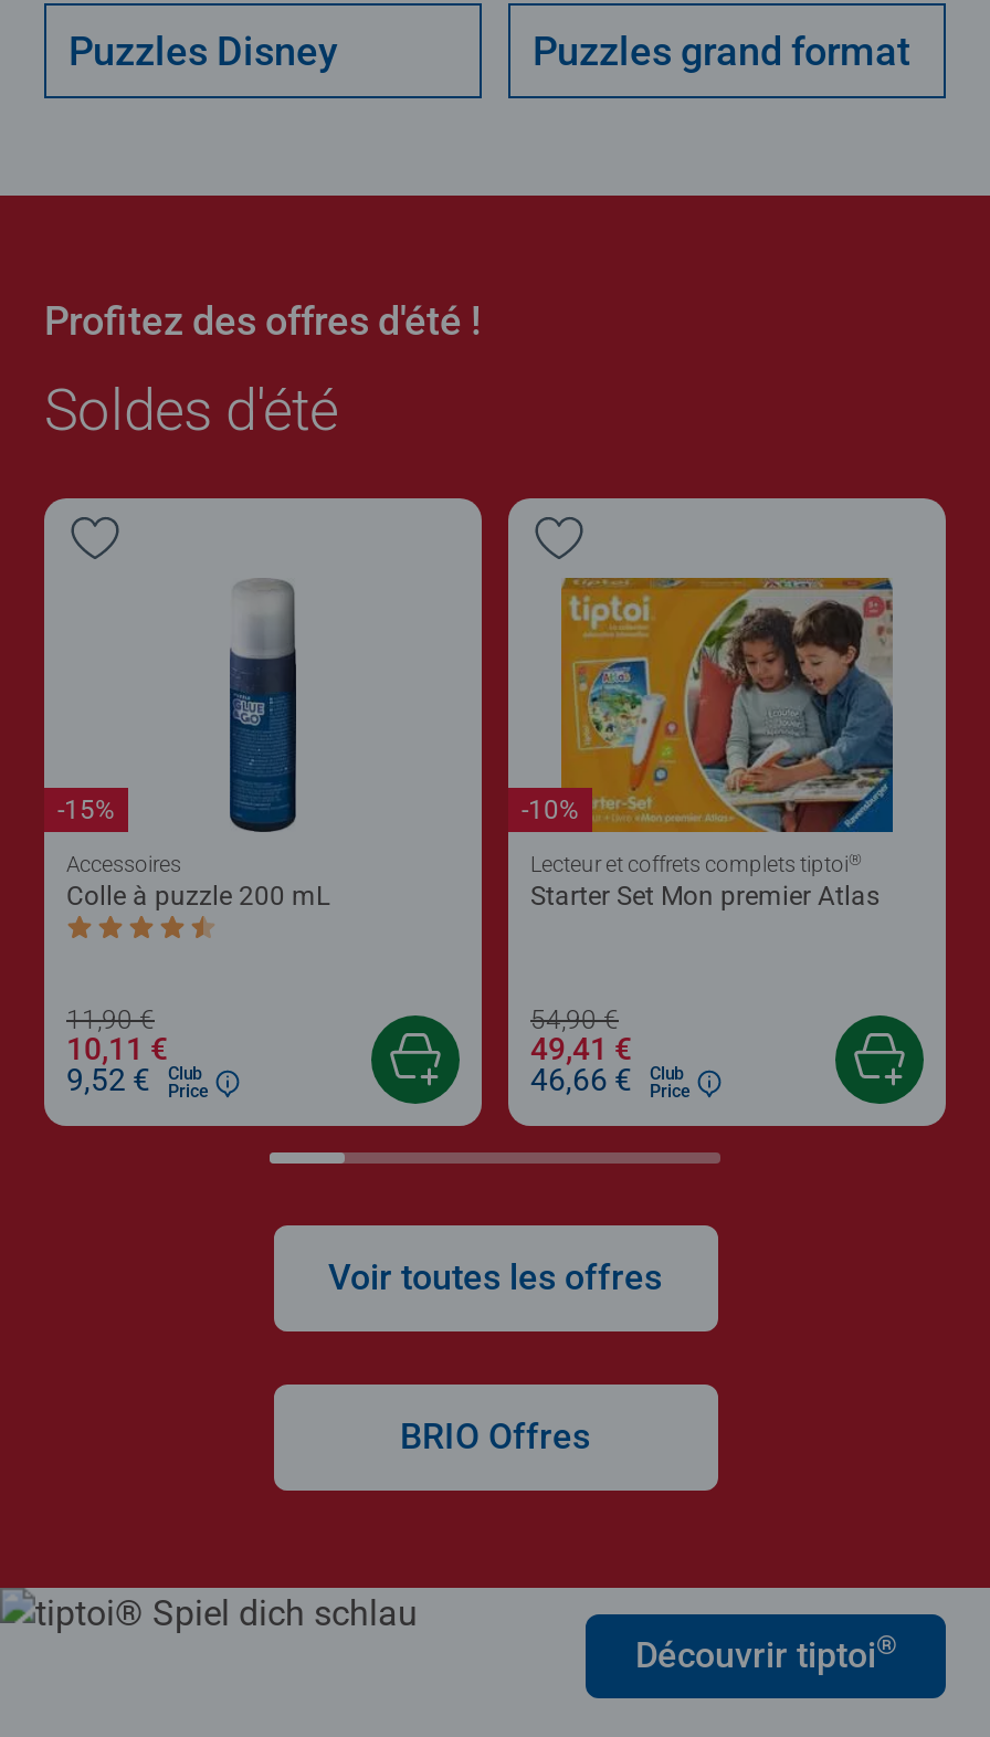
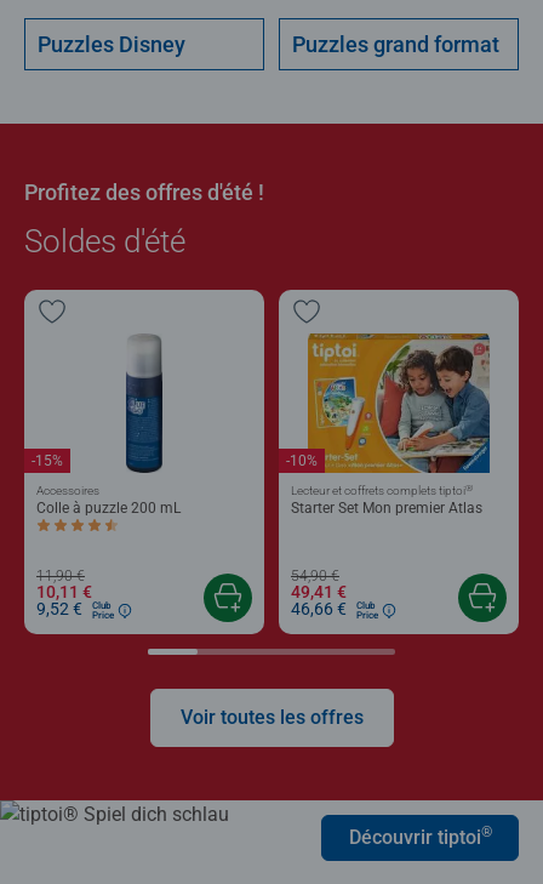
- BRIO Offres
